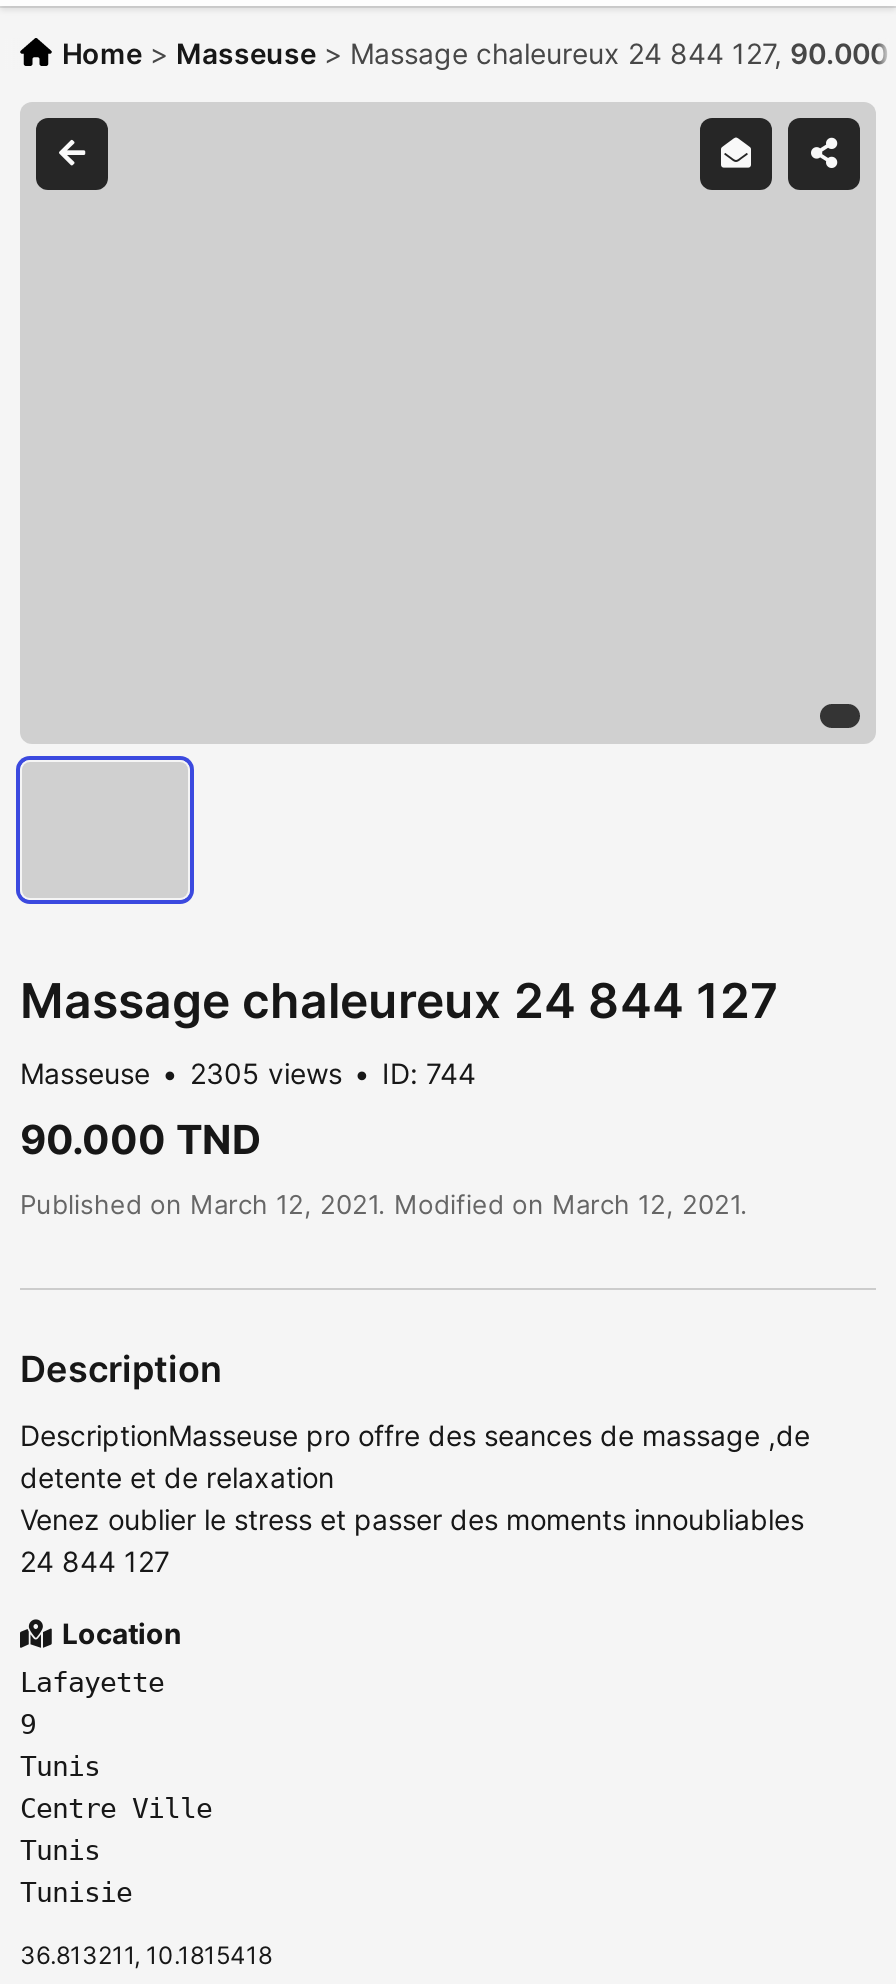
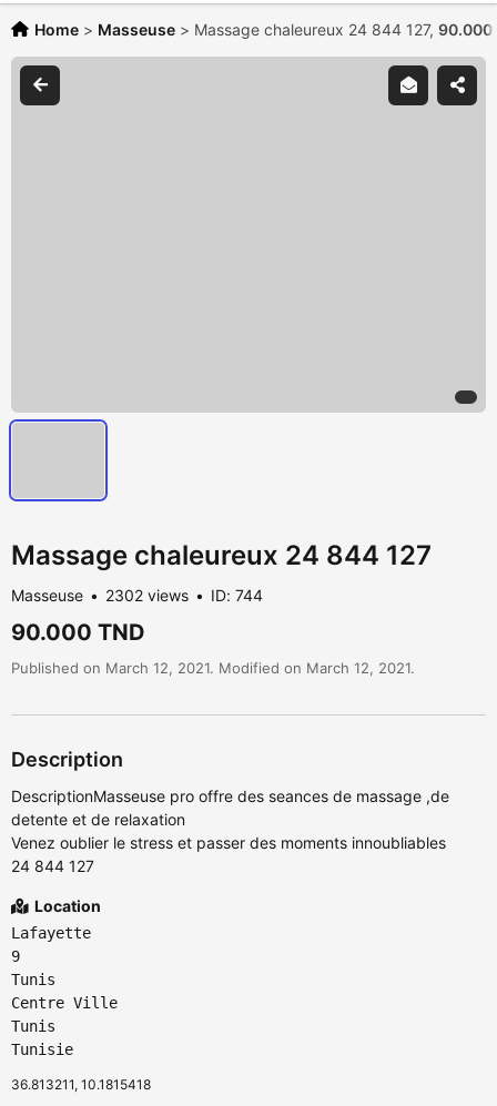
- Masseuse 2305 views ID: 744
+ Masseuse 2302 views ID: 744
